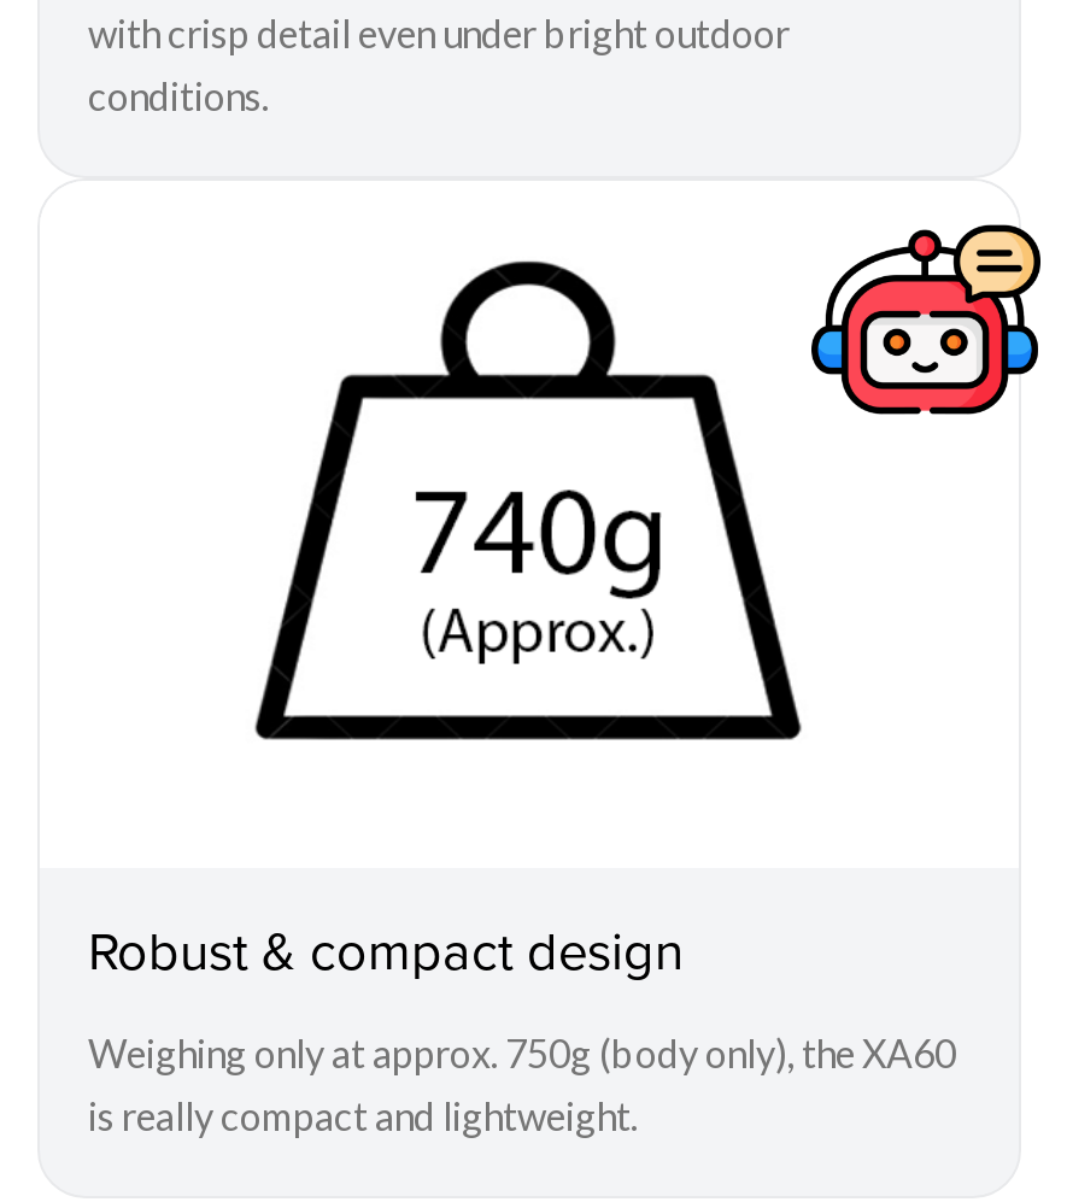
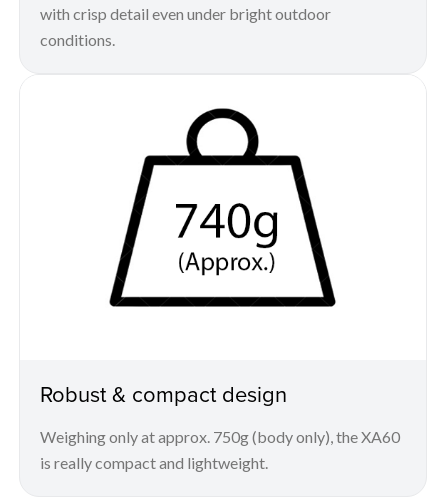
- [image]
